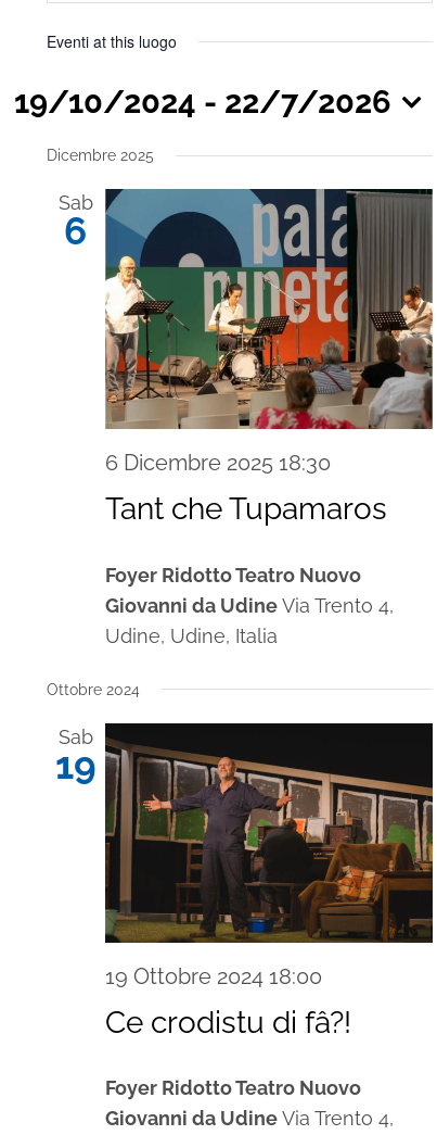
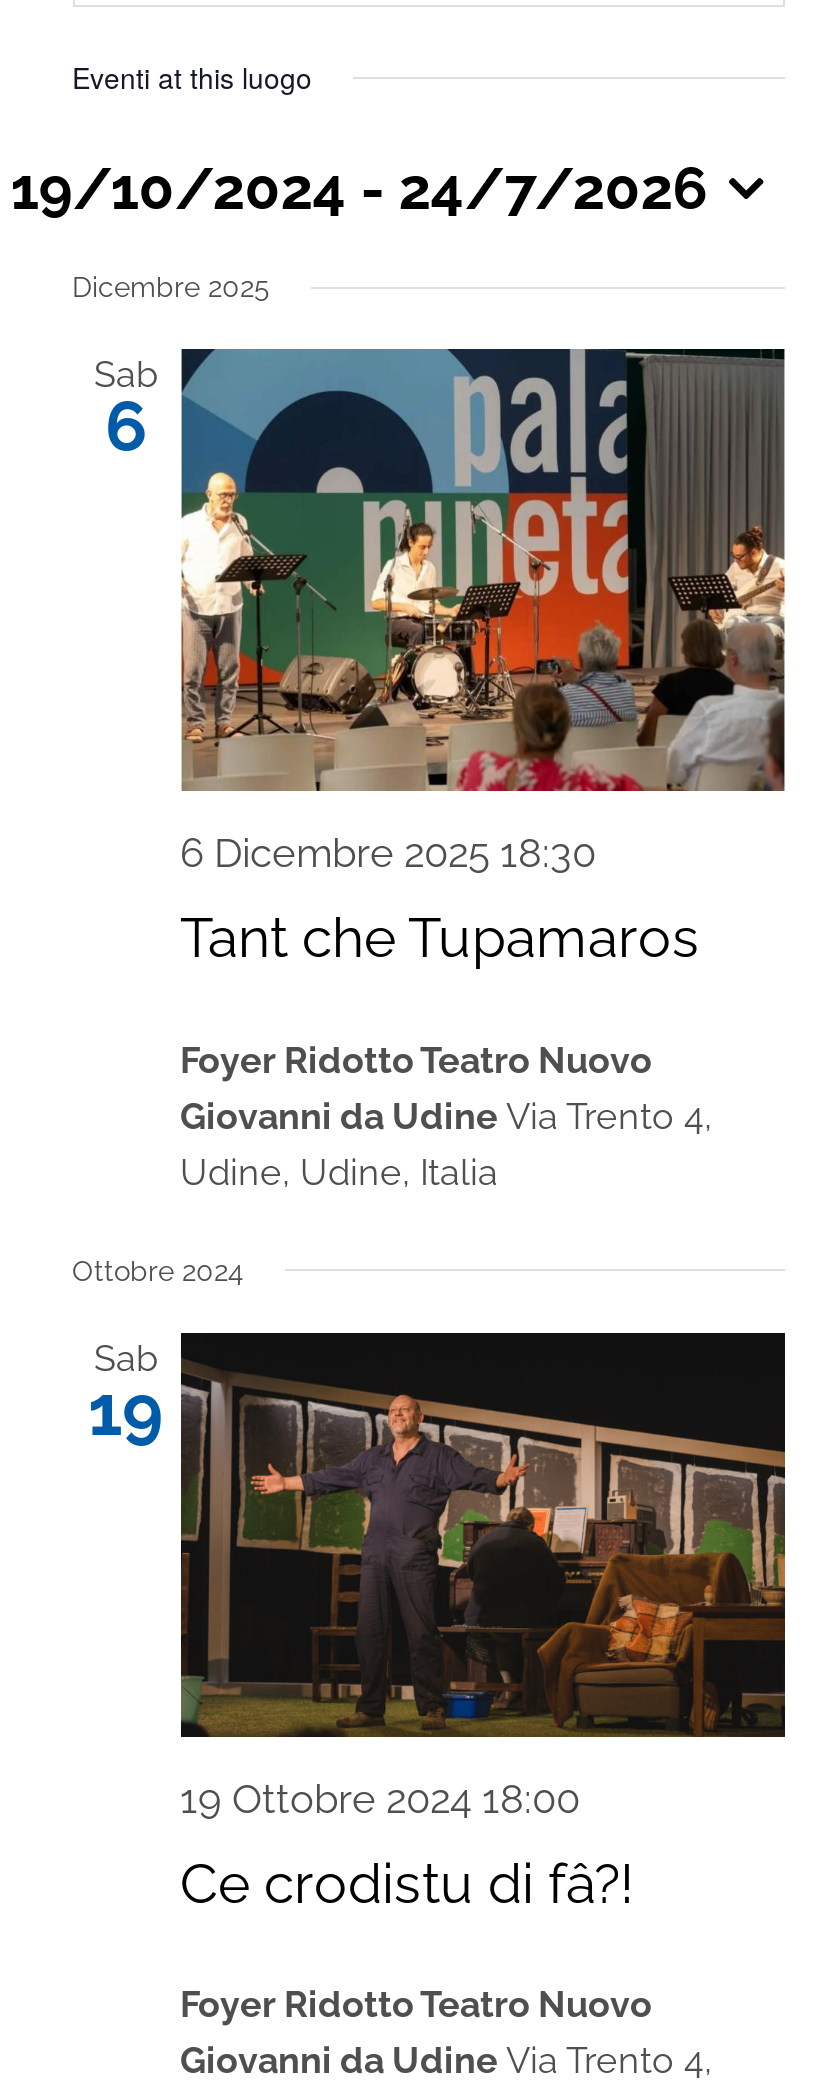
- 19/10/2024 - 22/7/2026
+ 19/10/2024 - 24/7/2026
